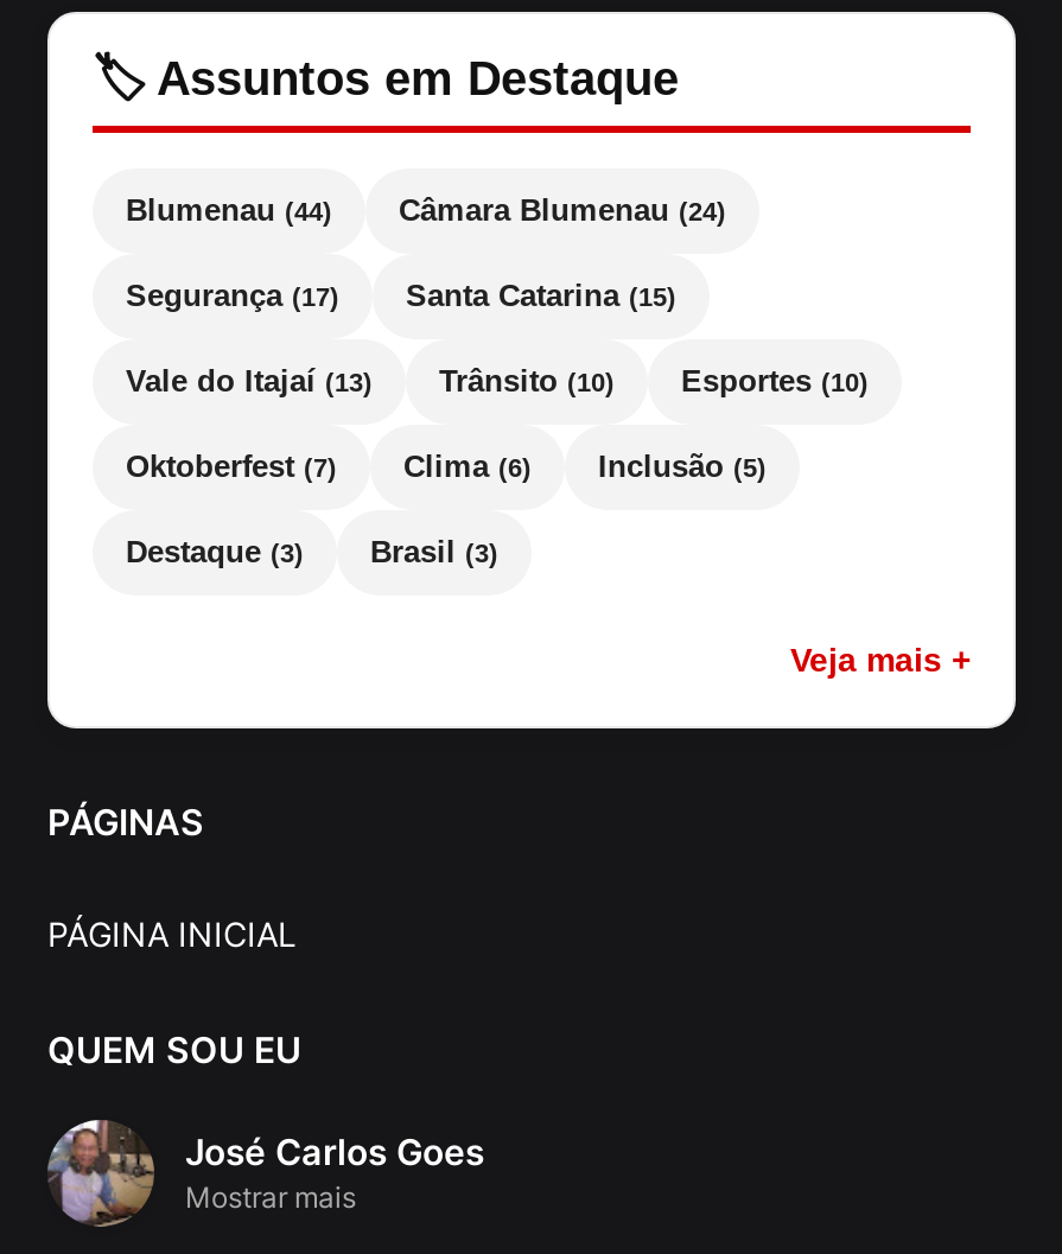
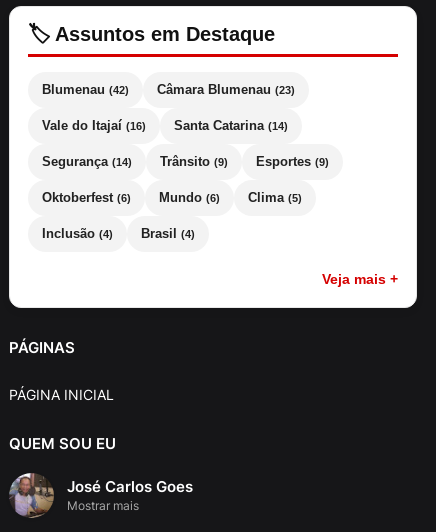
- Blumenau (44)
- Câmara Blumenau (24)
+ Blumenau (42)
+ Câmara Blumenau (23)

- Segurança (17)
- Santa Catarina (15)
+ Vale do Itajaí (16)
+ Santa Catarina (14)

- Vale do Itajaí (13)
- Trânsito (10)
- Esportes (10)
+ Segurança (14)
+ Trânsito (9)
+ Esportes (9)

- Oktoberfest (7)
- Clima (6)
- Inclusão (5)
+ Oktoberfest (6)
+ Mundo (6)
+ Clima (5)

- Destaque (3)
- Brasil (3)
+ Inclusão (4)
+ Brasil (4)
